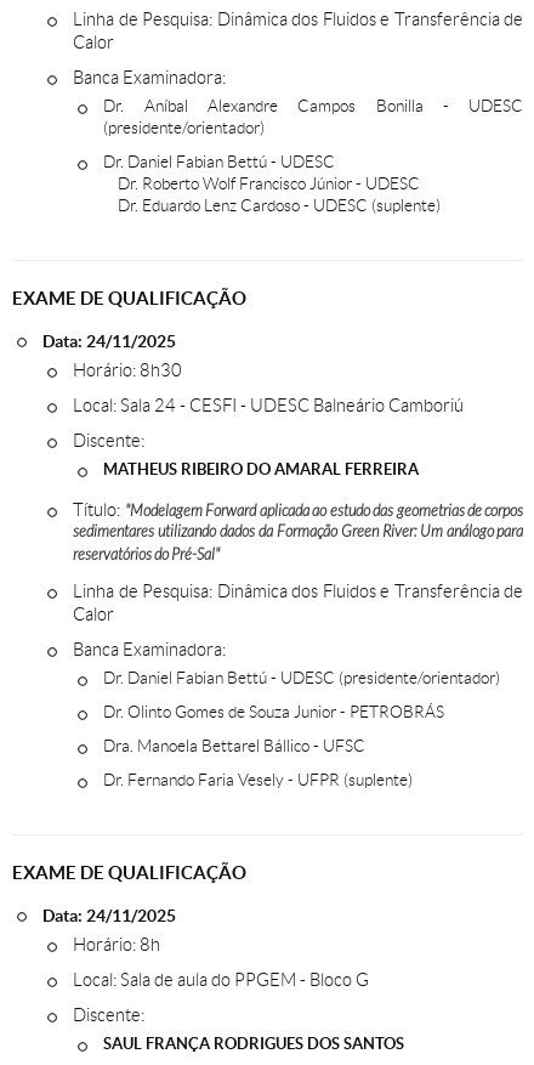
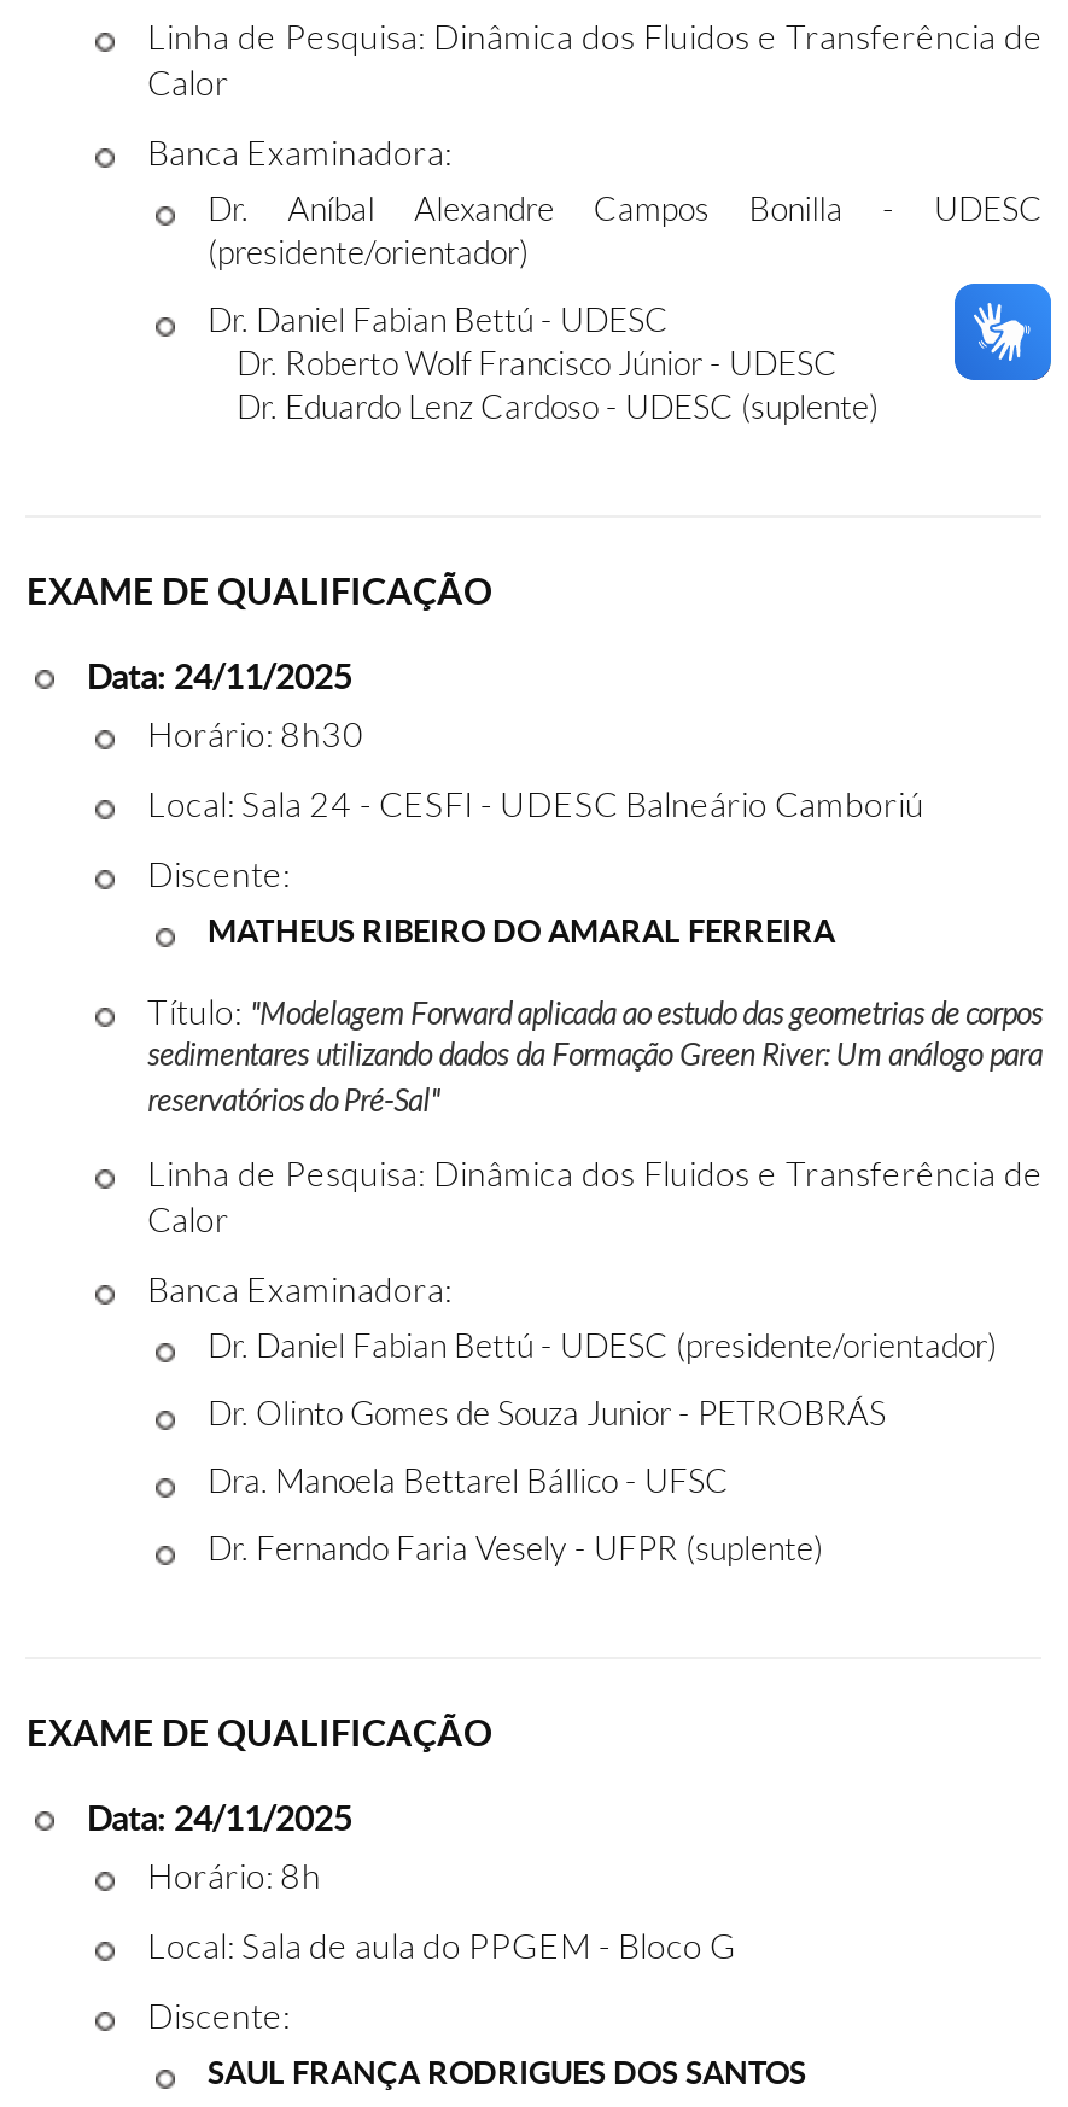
+ [image]
